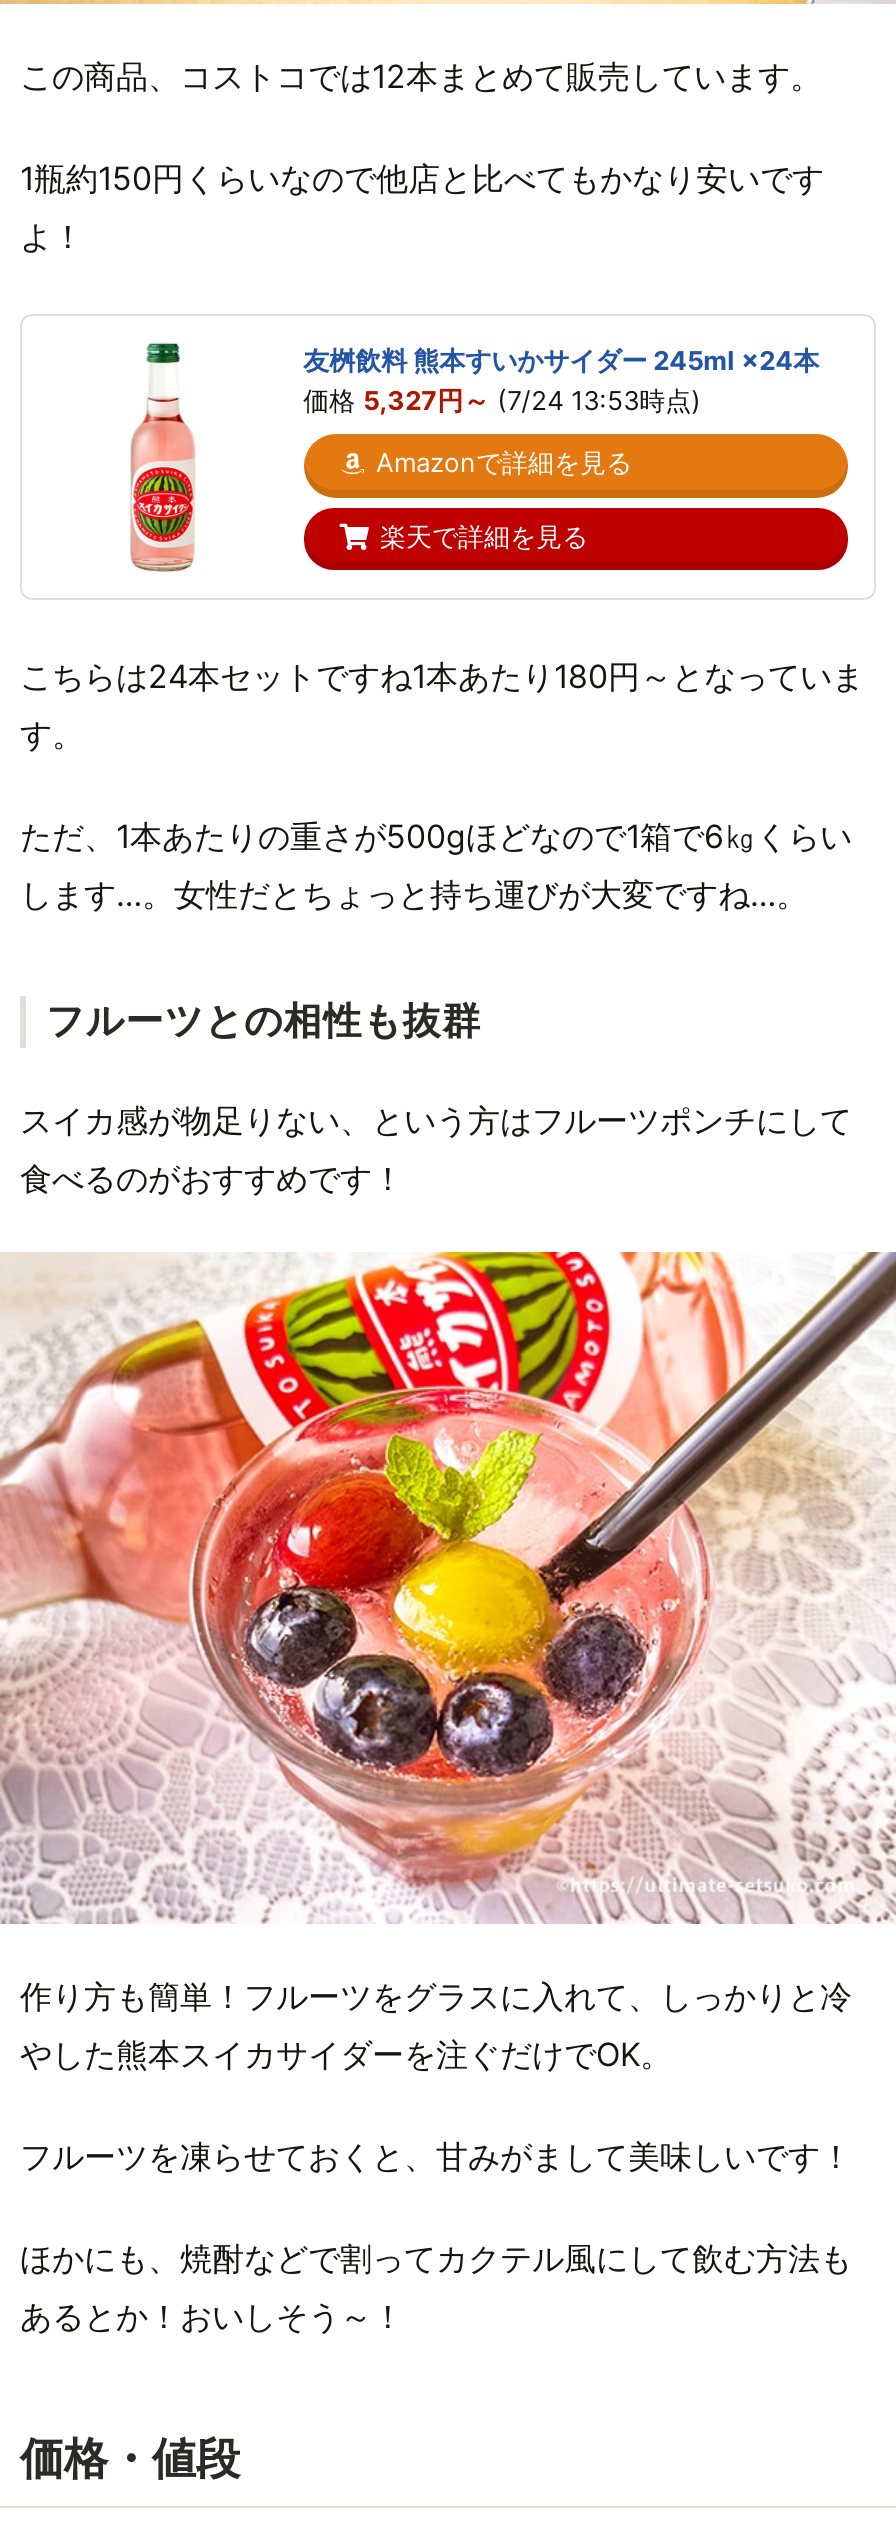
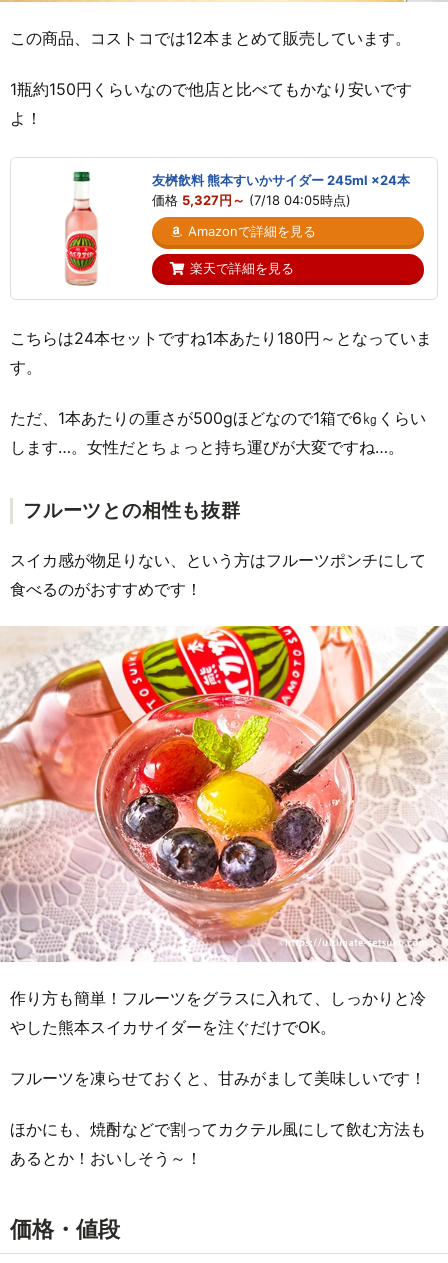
- 価格5,327円～(7/24 13:53時点)
+ 価格5,327円～(7/18 04:05時点)
